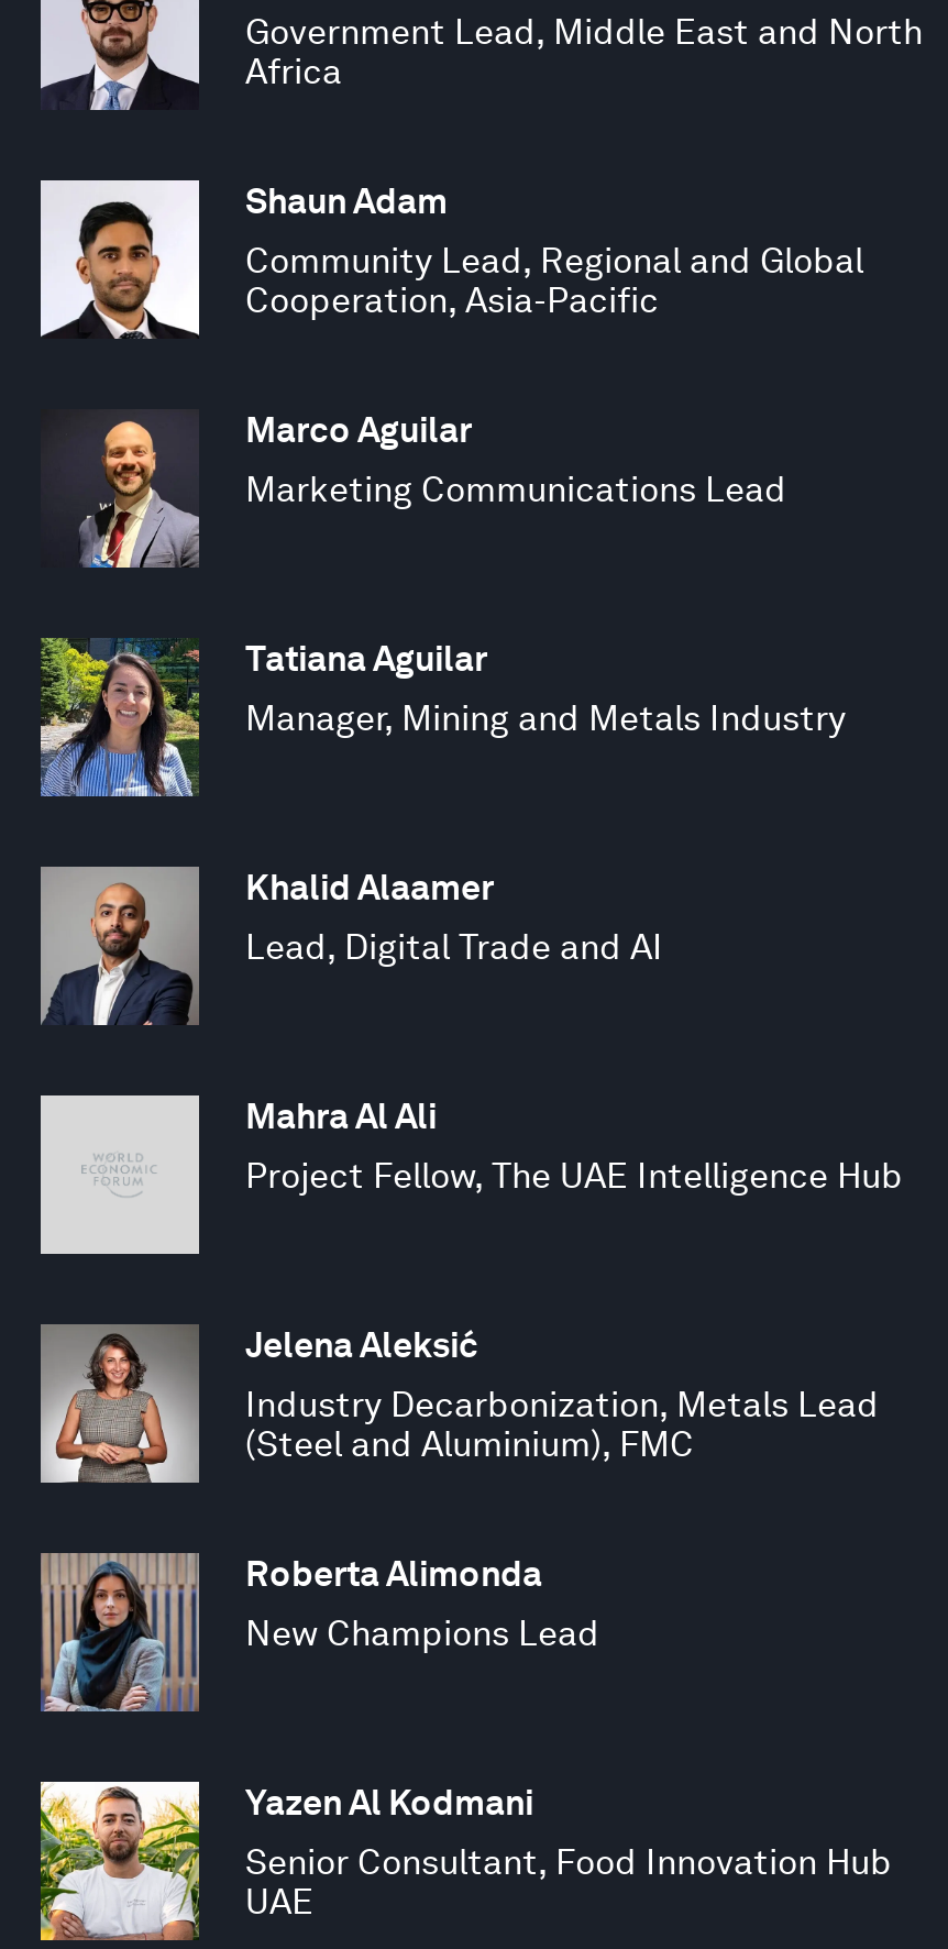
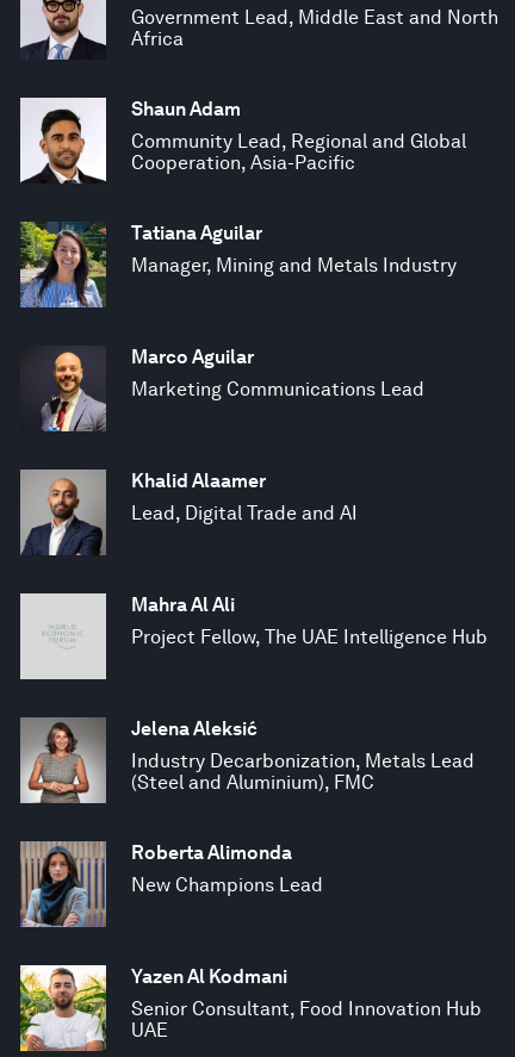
moved down: [image] | Marco Aguilar | Marketing Communications Lead

moved up: [image] | Tatiana Aguilar | Manager, Mining and Metals Industry
